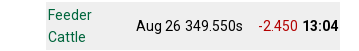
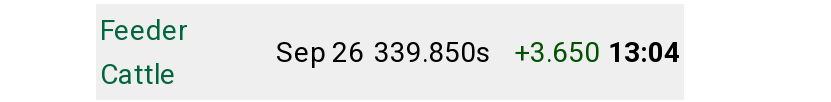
- Aug 26 349.550s
- -2.450 13:04
+ Sep 26 339.850s
+ +3.650 13:04
